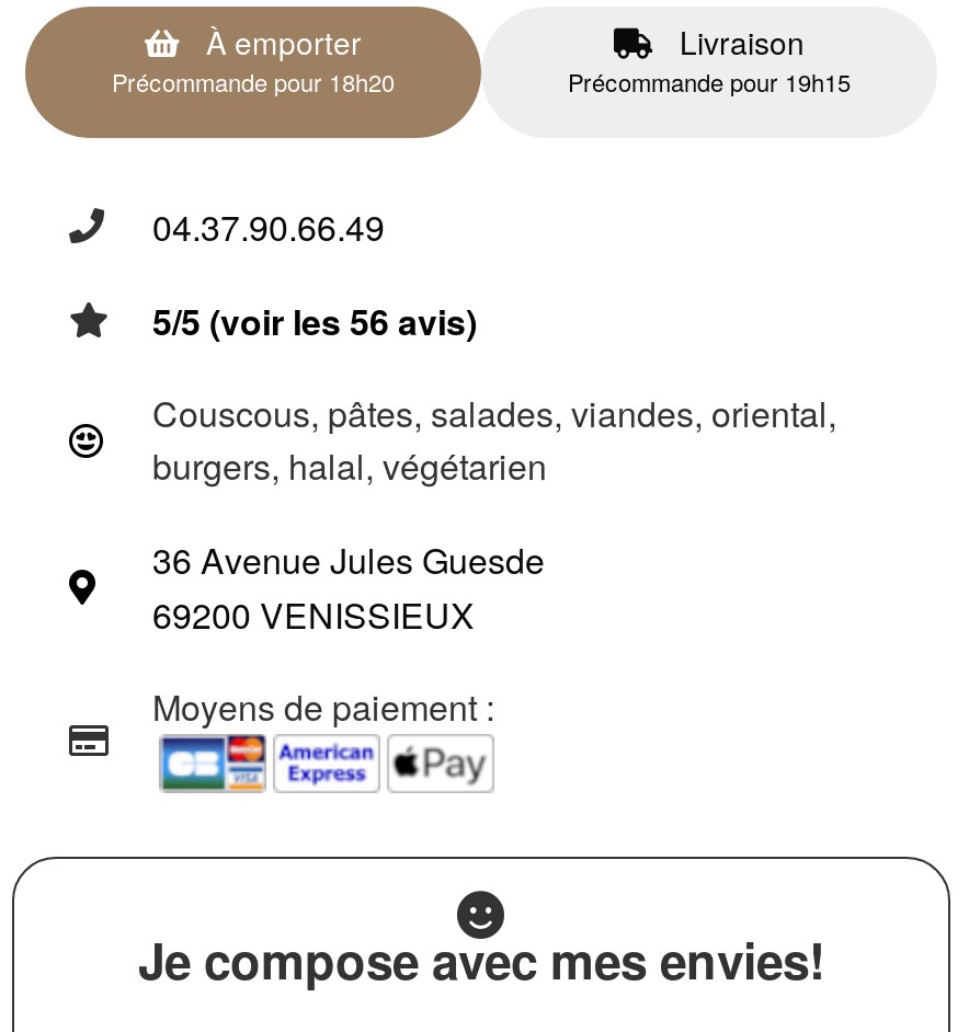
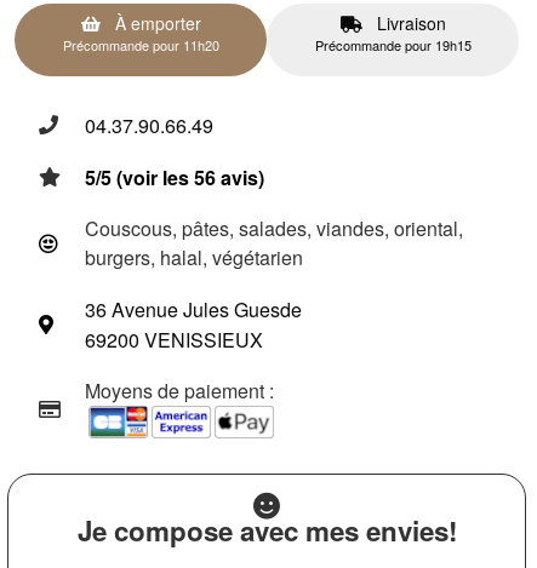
- Précommande pour 18h20
+ Précommande pour 11h20
